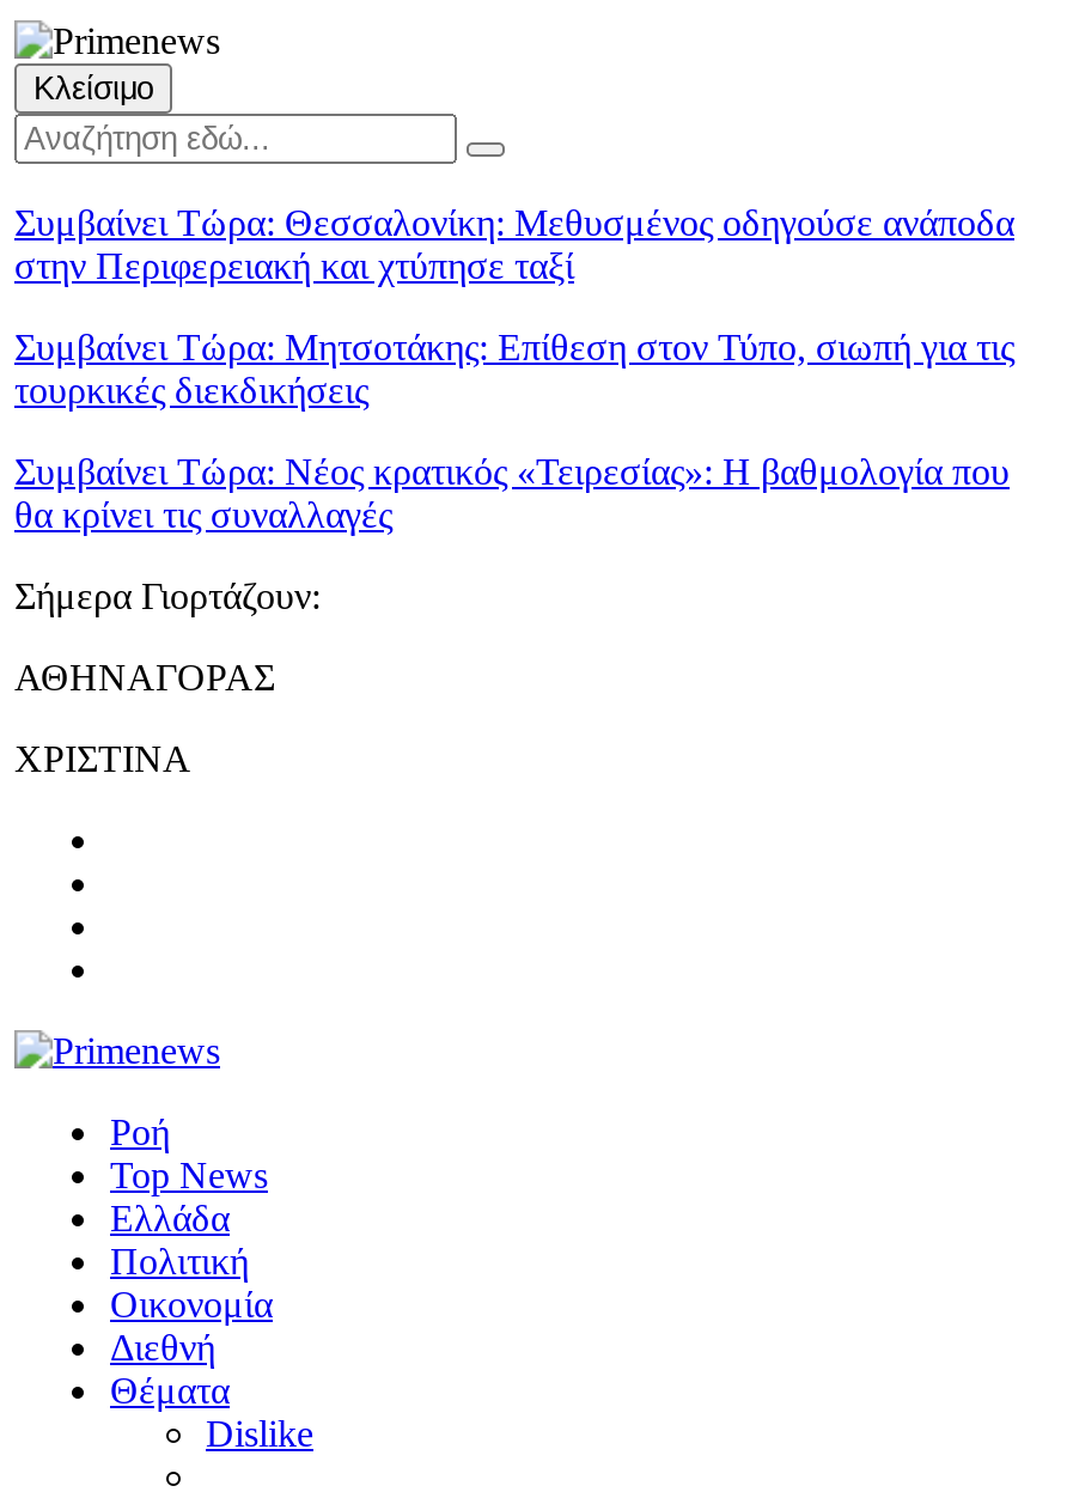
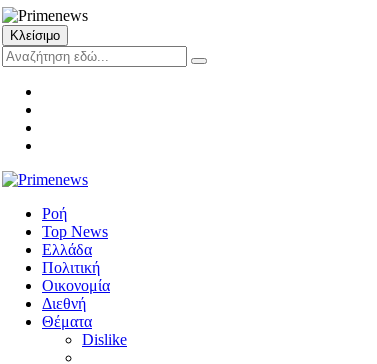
- Συμβαίνει Τώρα: Θεσσαλονίκη: Μεθυσμένος οδηγούσε ανάποδα
- στην Περιφερειακή και χτύπησε ταξί
- Συμβαίνει Τώρα: Μητσοτάκης: Επίθεση στον Τύπο, σιωπή για τις
- τουρκικές διεκδικήσεις
- Συμβαίνει Τώρα: Νέος κρατικός «Τειρεσίας»: Η βαθμολογία που
- θα κρίνει τις συναλλαγές
- Σήμερα Γιορτάζουν:
- ΑΘΗΝΑΓΟΡΑΣ
- ΧΡΙΣΤΙΝΑ
